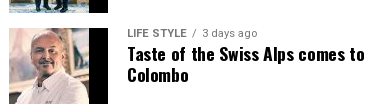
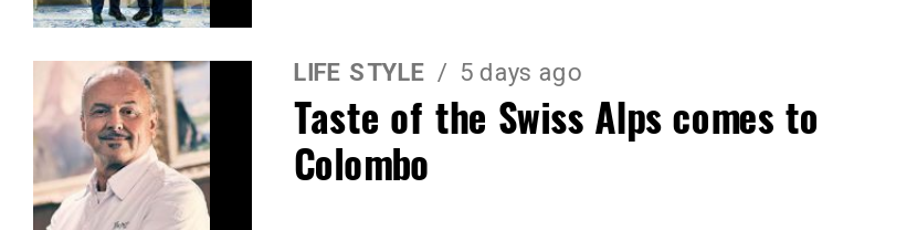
- LIFE STYLE 3 days ago
+ LIFE STYLE 5 days ago
